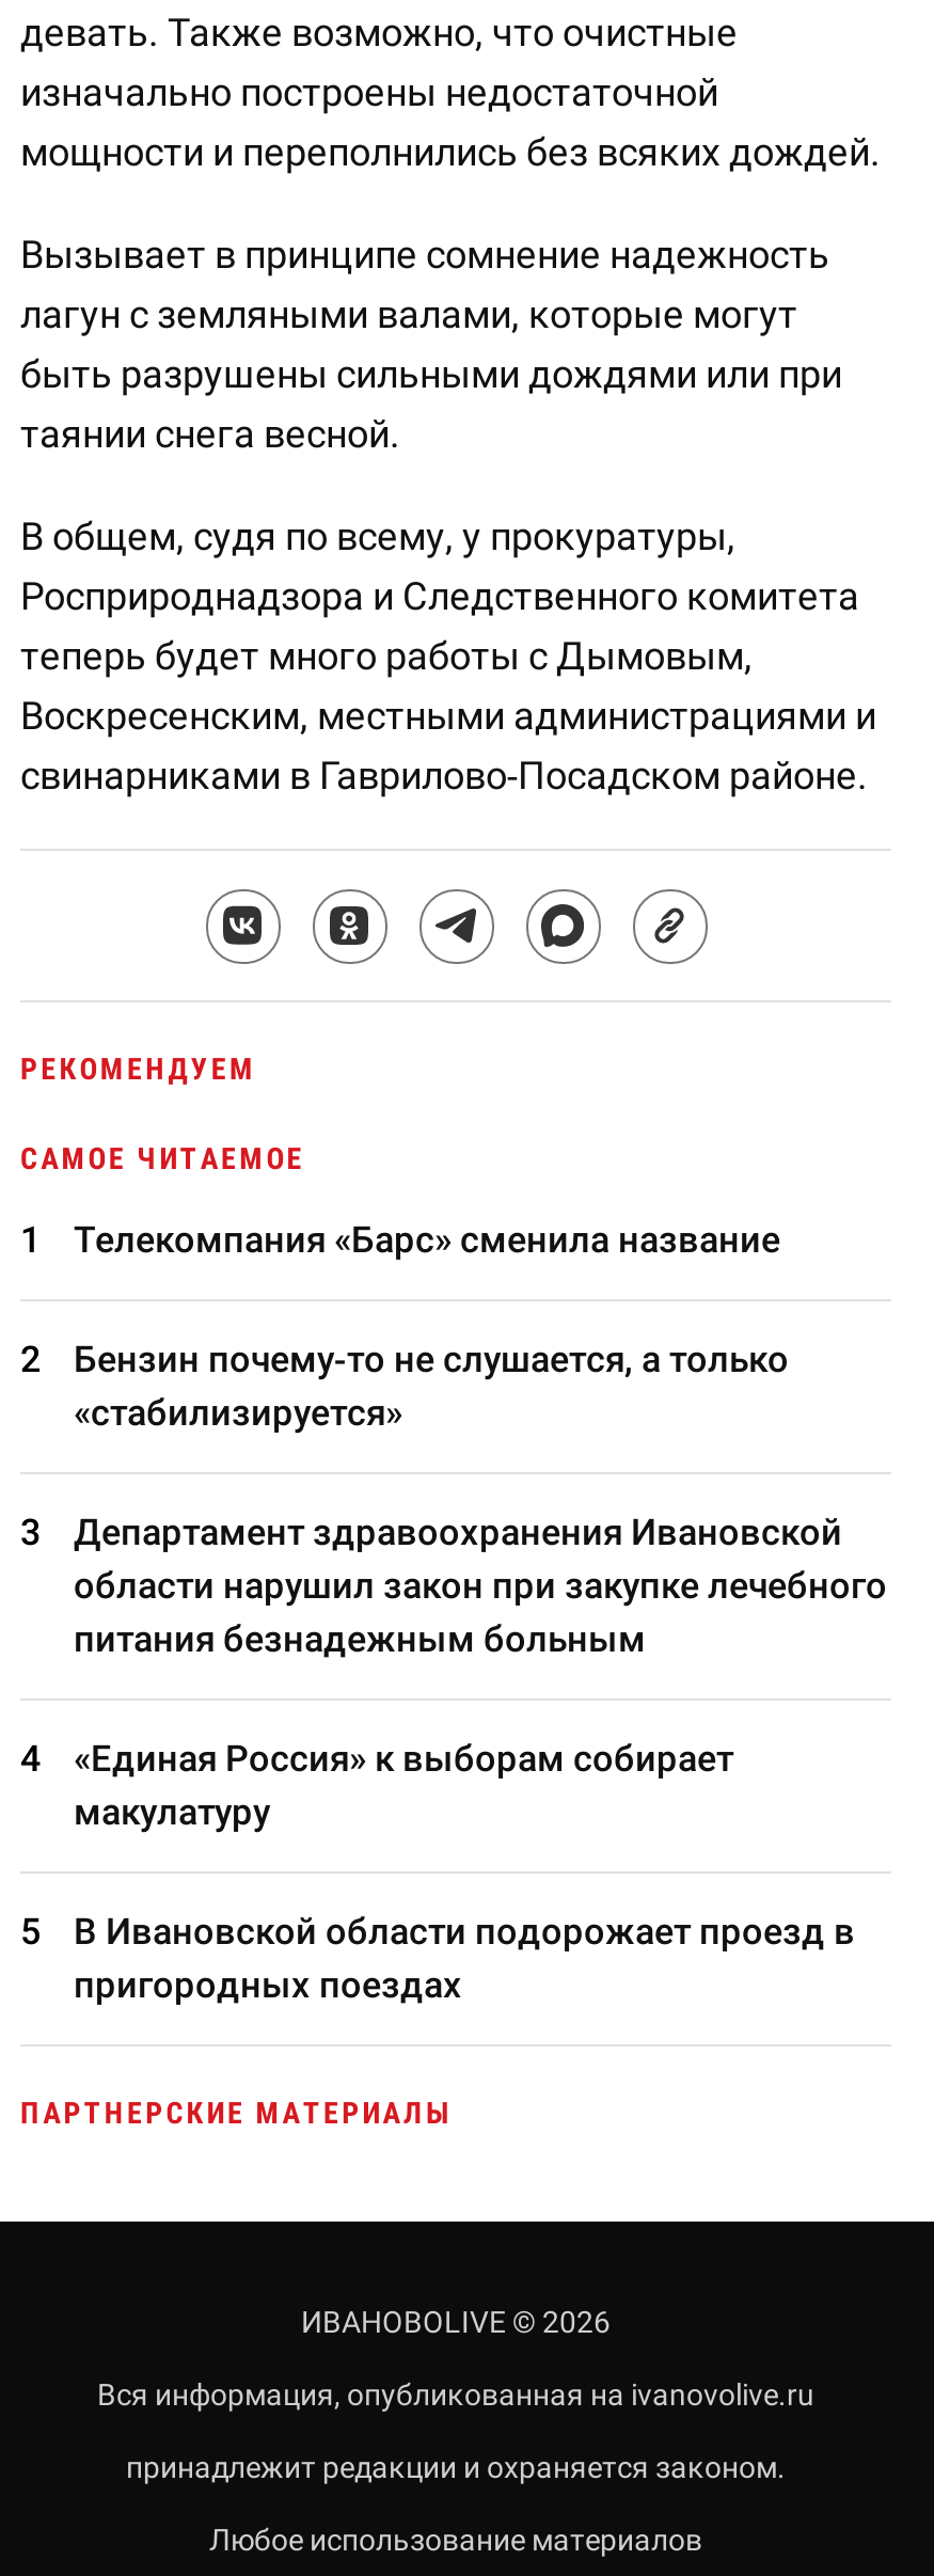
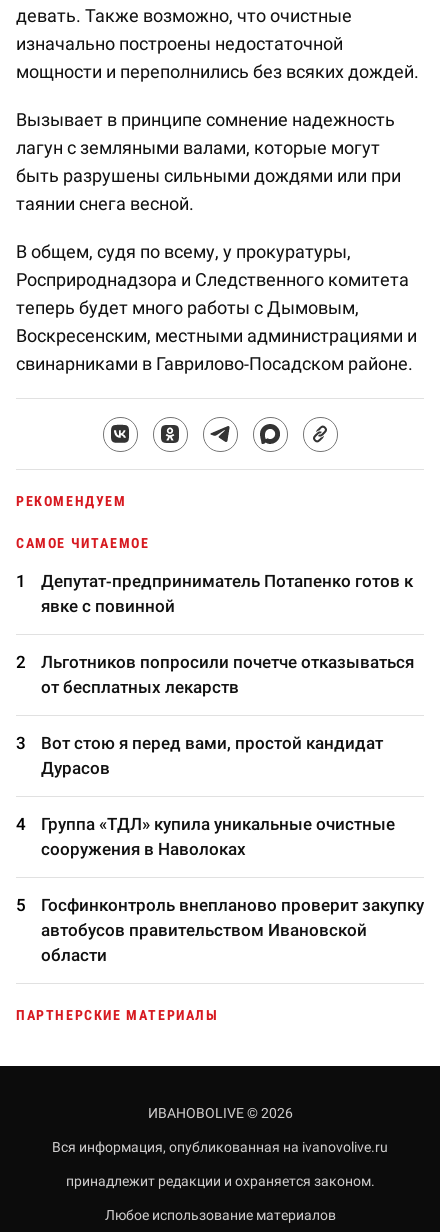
- Телекомпания «Барс» сменила название
+ Депутат-предприниматель Потапенко готов к
+ явке с повинной

- Бензин почему-то не слушается, а только
- «стабилизируется»
+ Льготников попросили почетче отказываться
+ от бесплатных лекарств

- Департамент здравоохранения Ивановской
- области нарушил закон при закупке лечебного
- питания безнадежным больным
+ Вот стою я перед вами, простой кандидат
+ Дурасов

- «Единая Россия» к выборам собирает
- макулатуру
+ Группа «ТДЛ» купила уникальные очистные
+ сооружения в Наволоках

- В Ивановской области подорожает проезд в
- пригородных поездах
+ Госфинконтроль внепланово проверит закупку
+ автобусов правительством Ивановской
+ области
